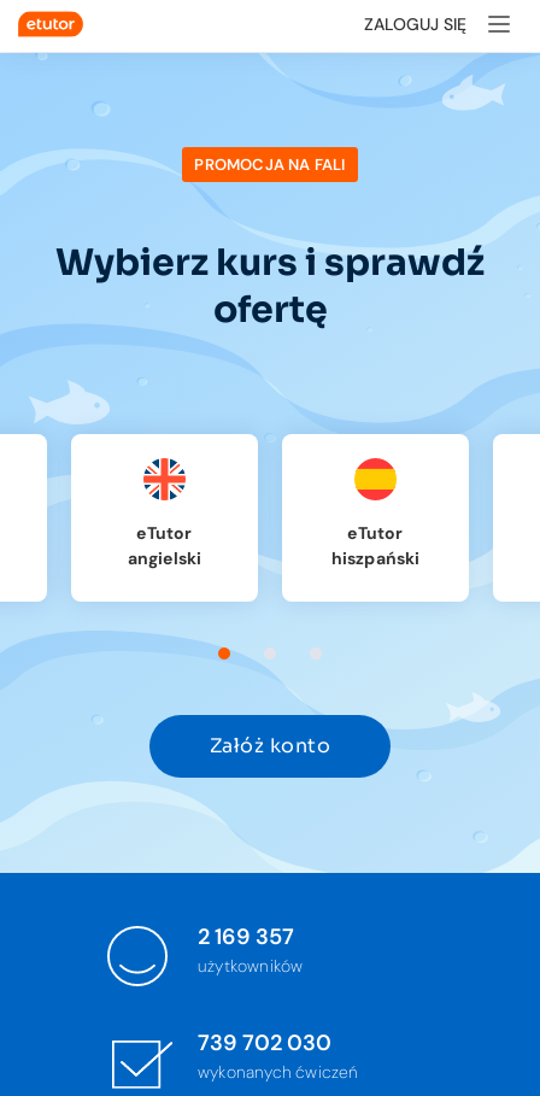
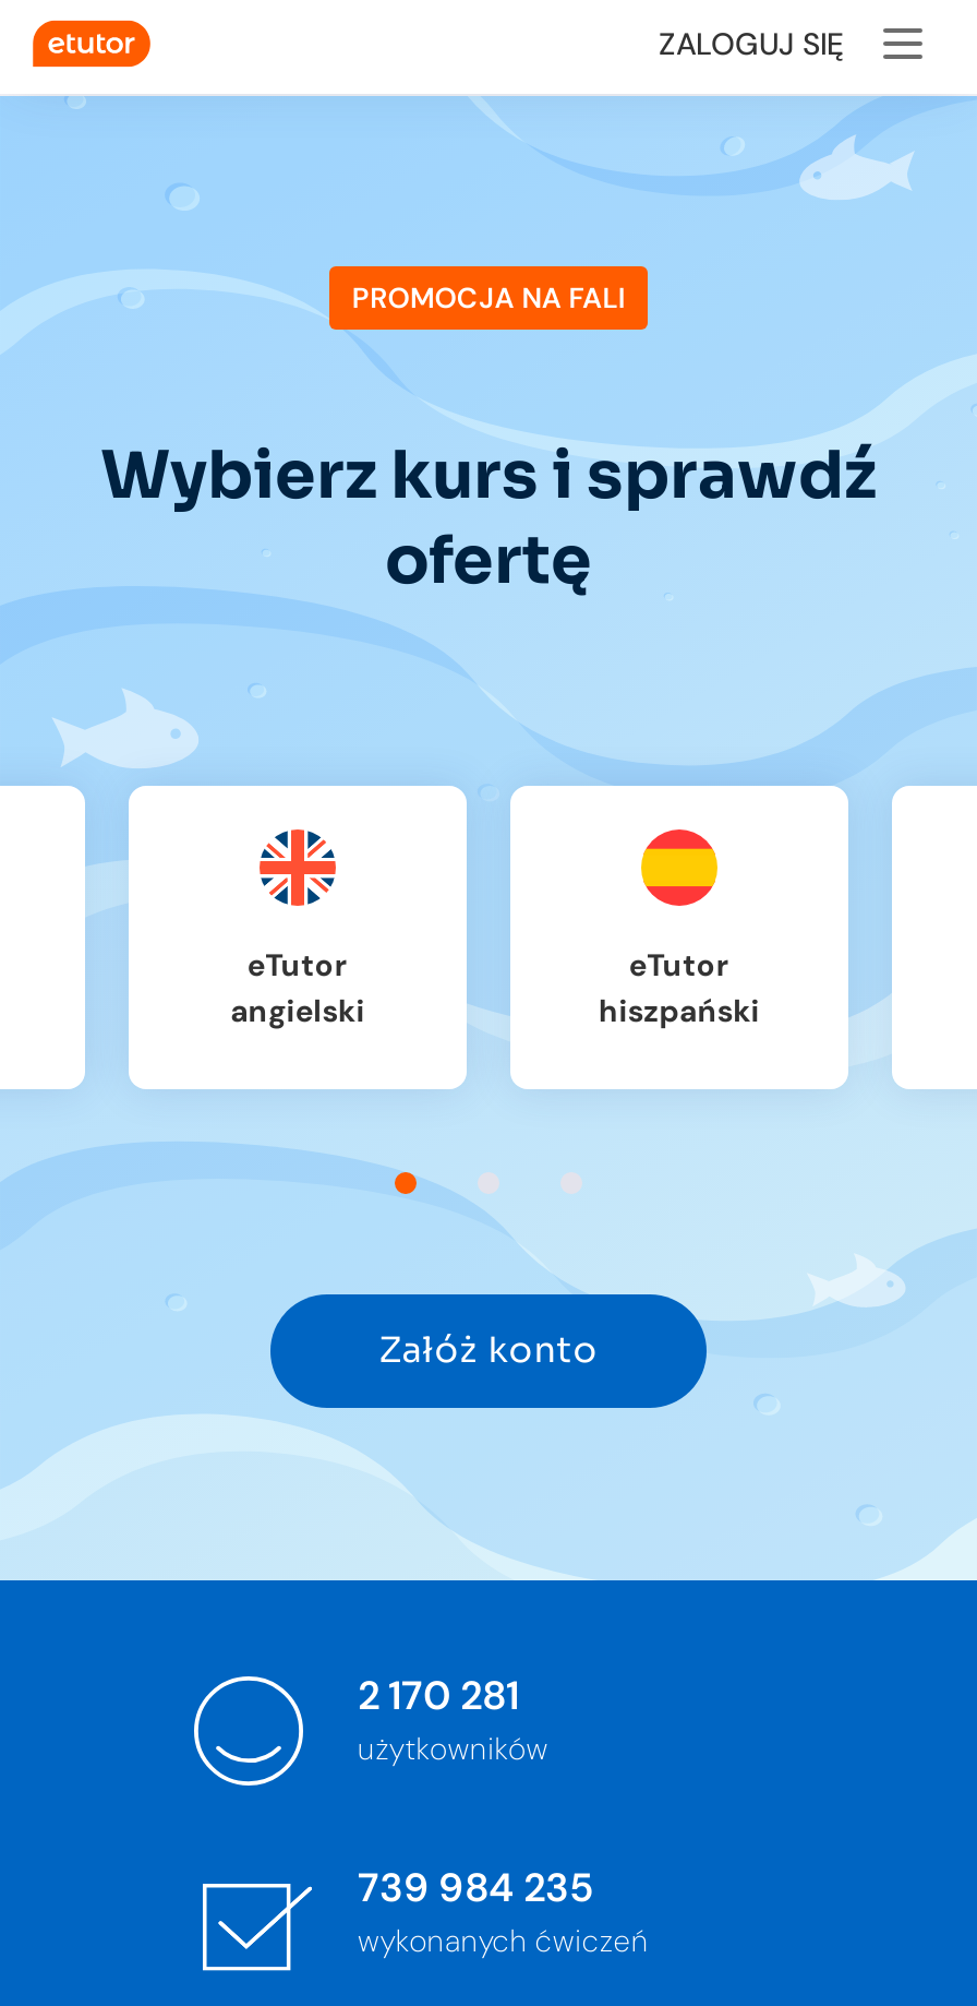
- 2 169 357
+ 2 170 281

- 739 702 030
+ 739 984 235
